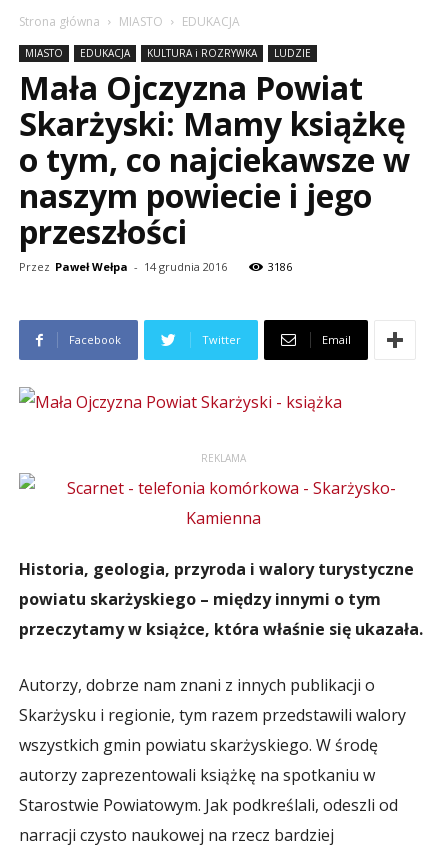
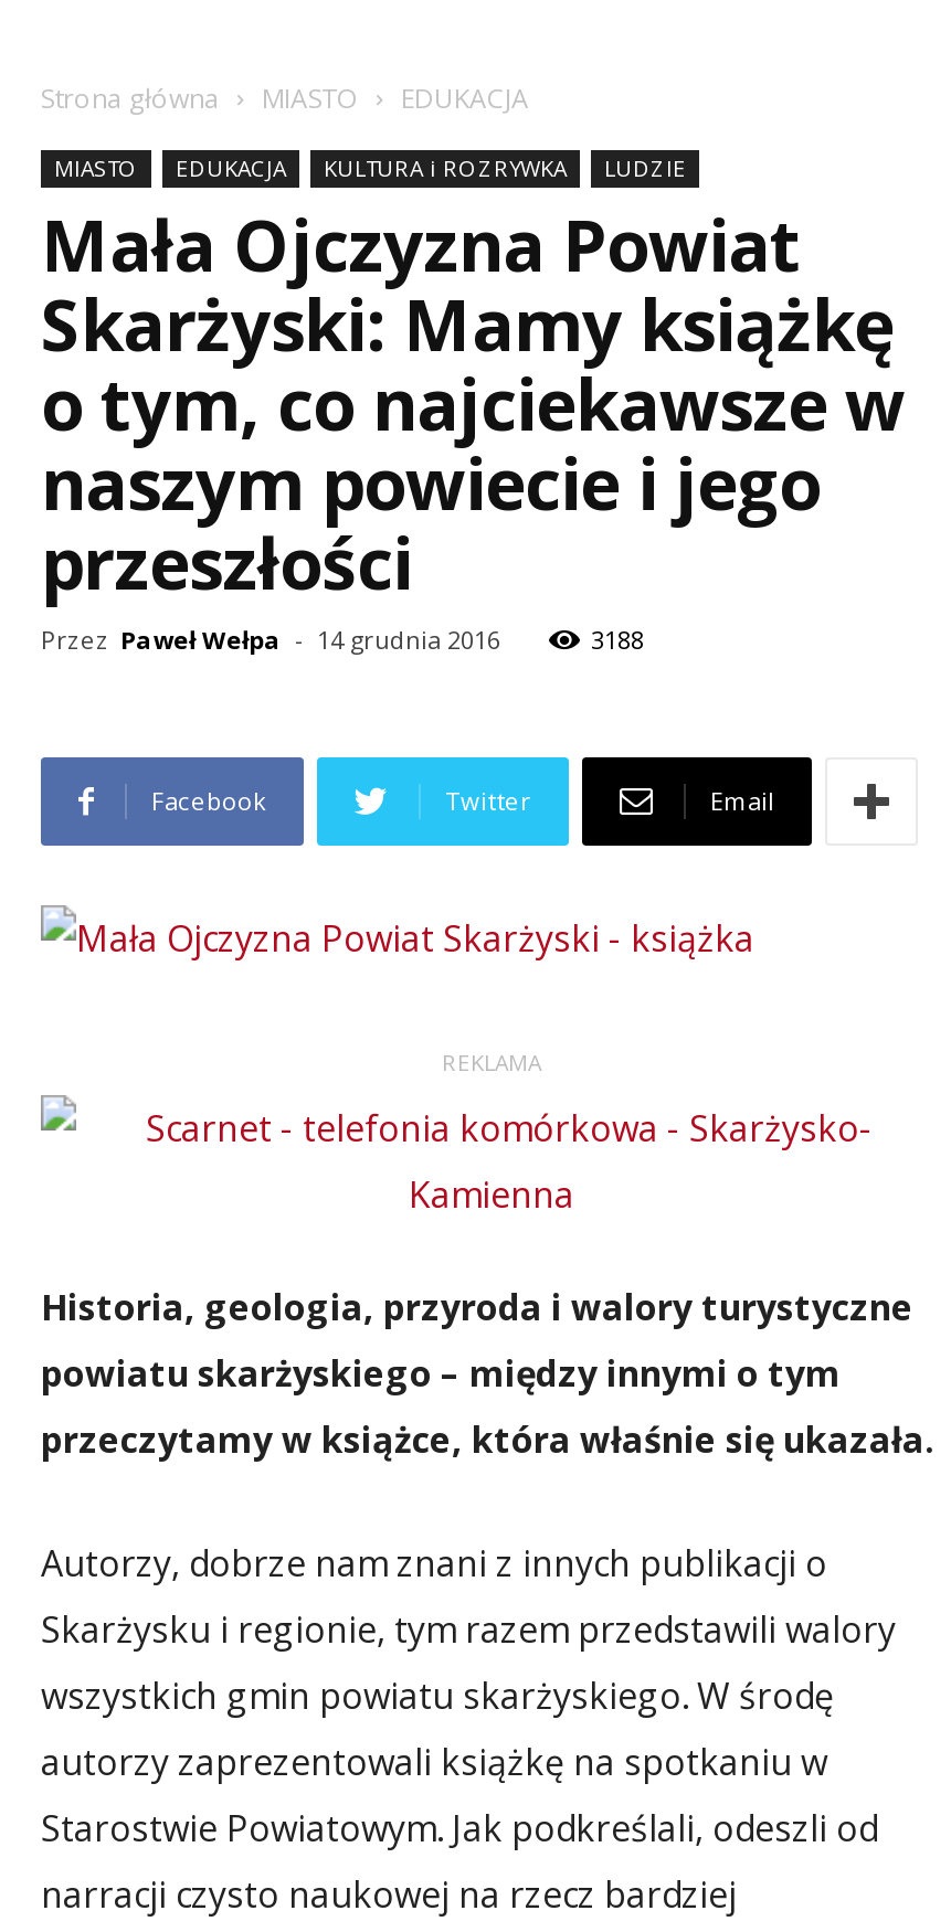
- 3186
+ 3188
